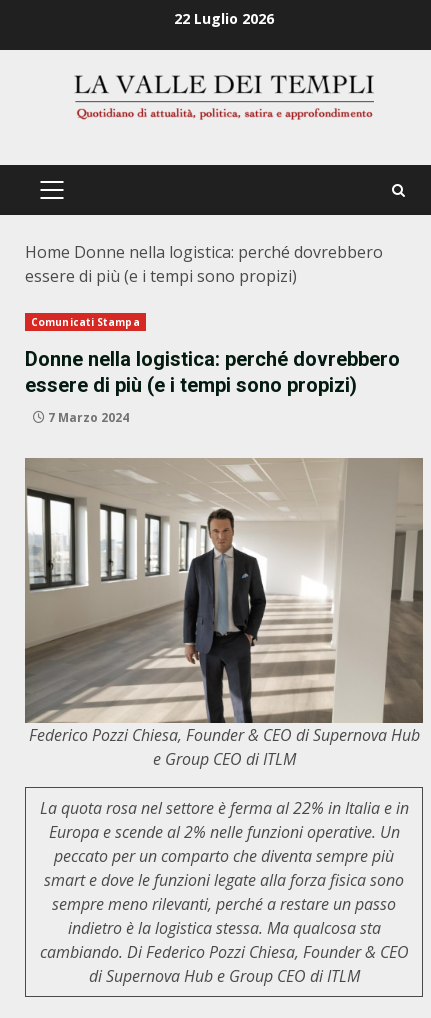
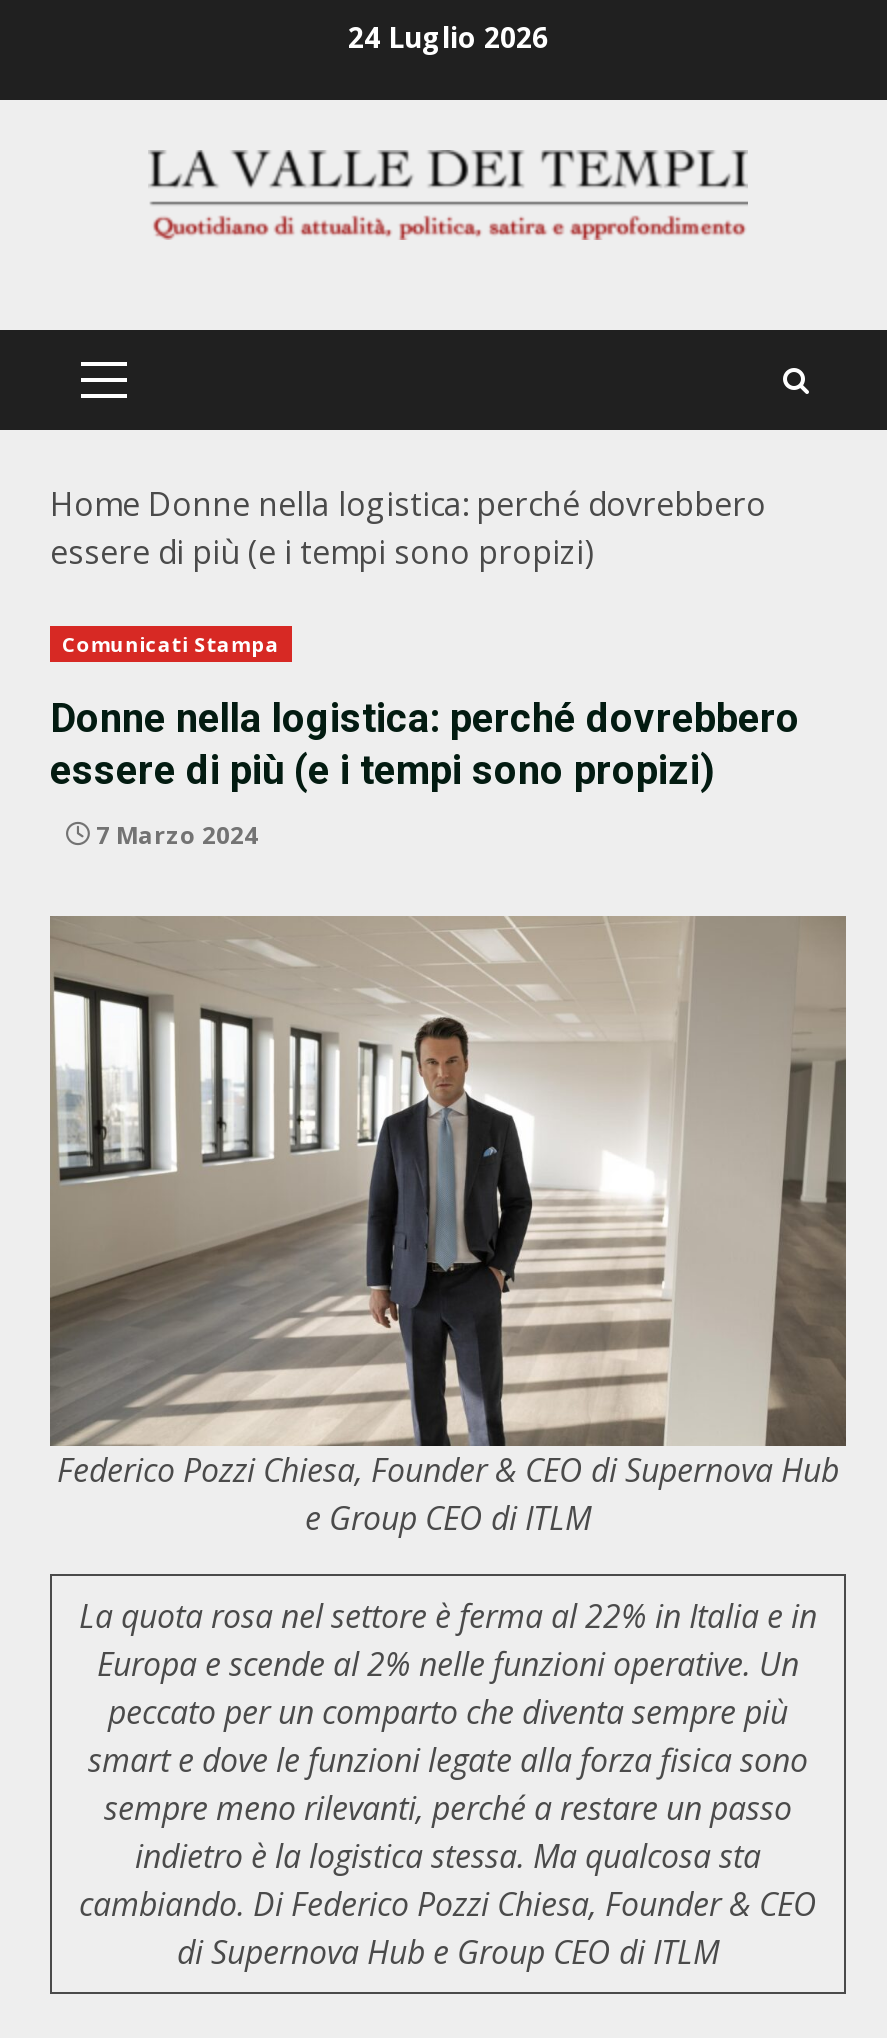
- 22 Luglio 2026
+ 24 Luglio 2026
